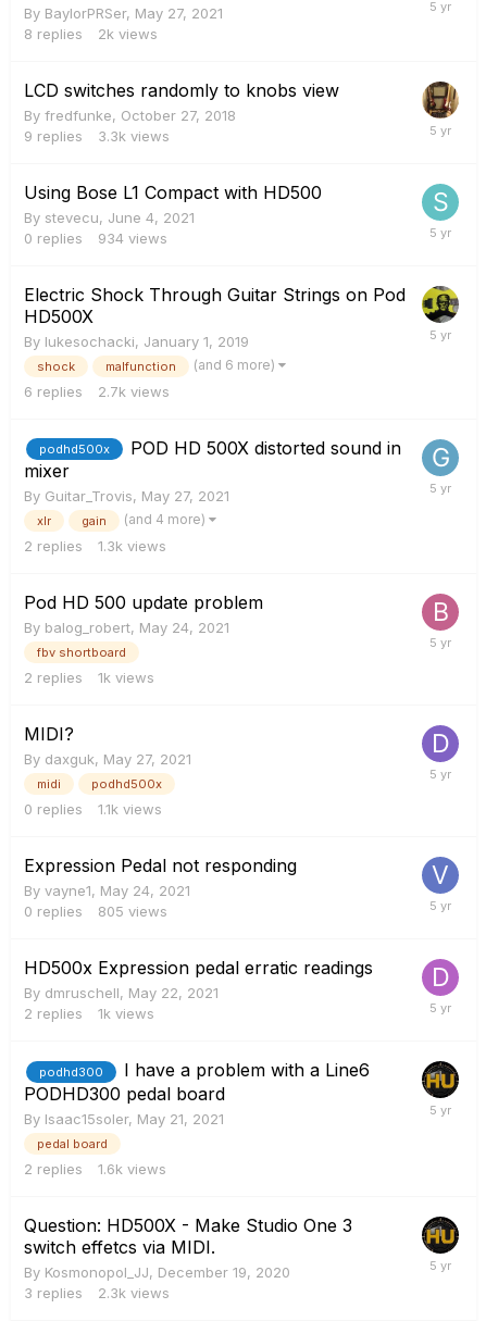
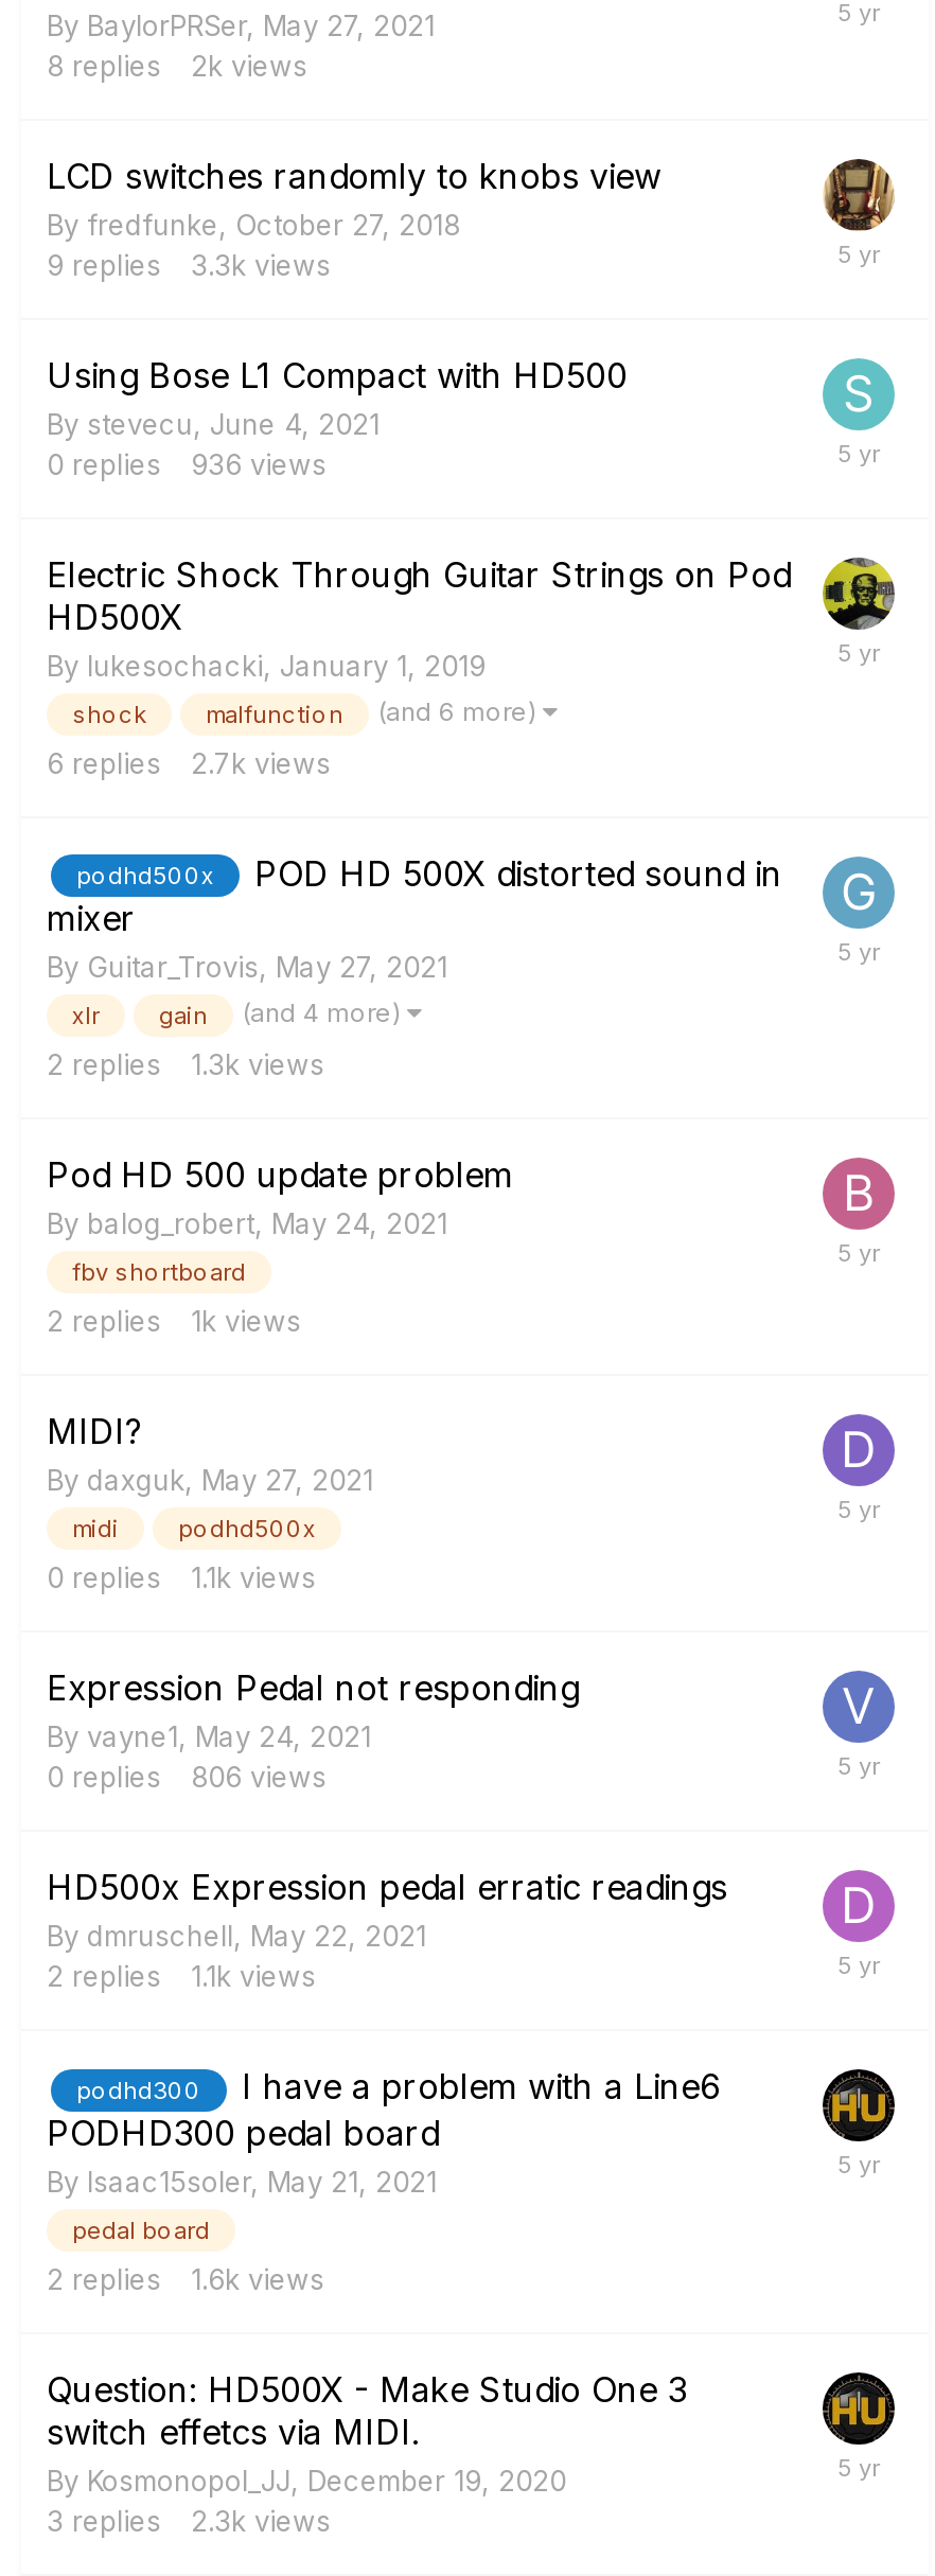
- 0 replies 934 views
+ 0 replies 936 views

- 0 replies 805 views
+ 0 replies 806 views

- 2 replies 1k views
+ 2 replies 1.1k views
